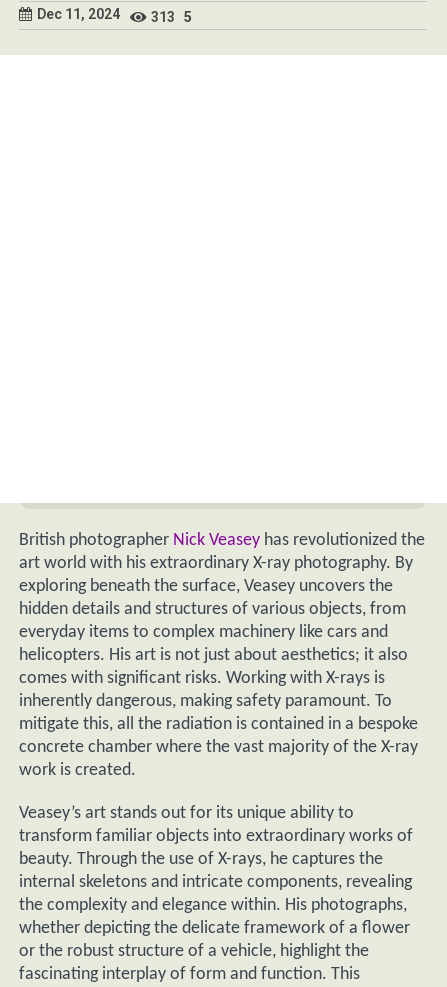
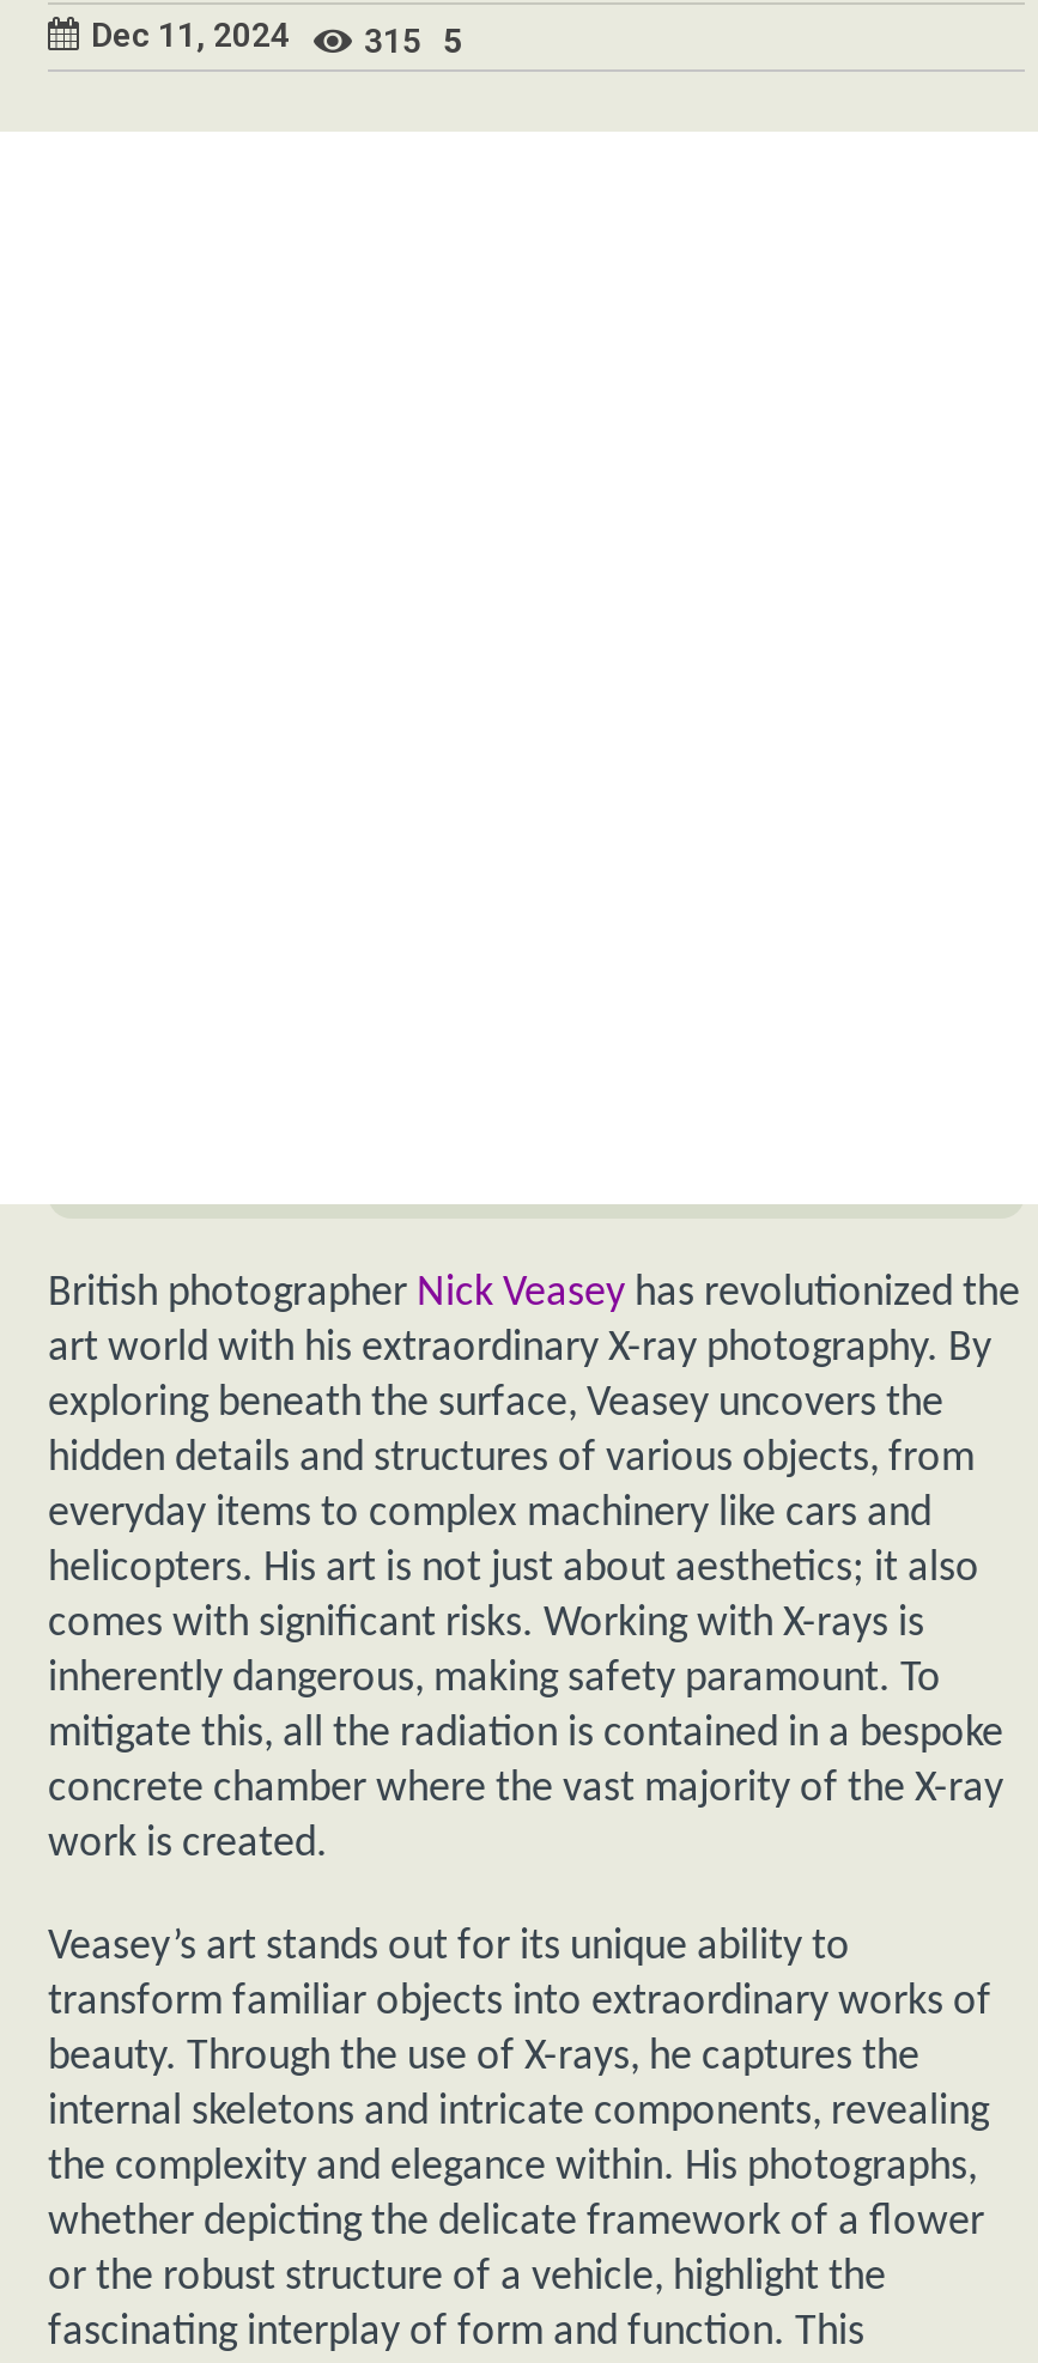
- Dec 11, 2024 313 5
+ Dec 11, 2024 315 5
